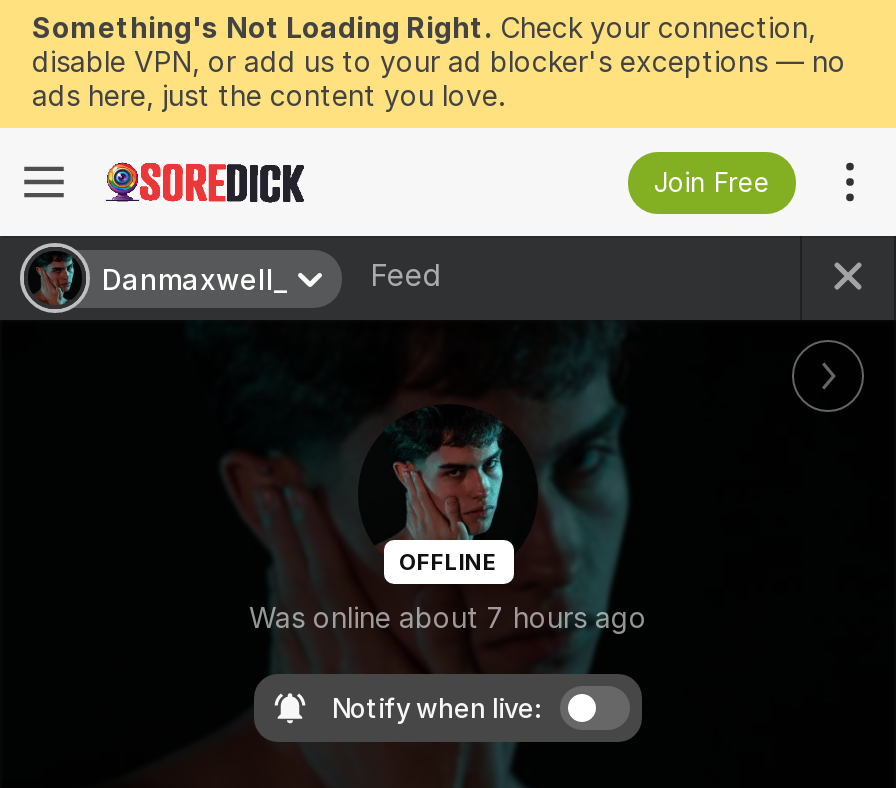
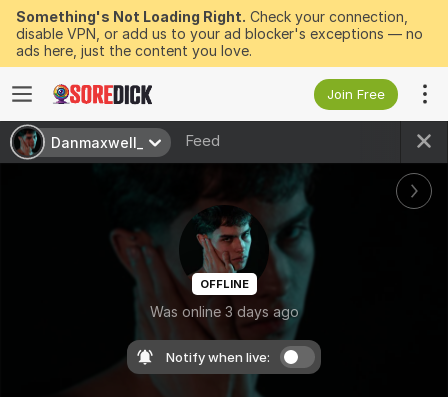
- Was online about 7 hours ago
+ Was online 3 days ago
